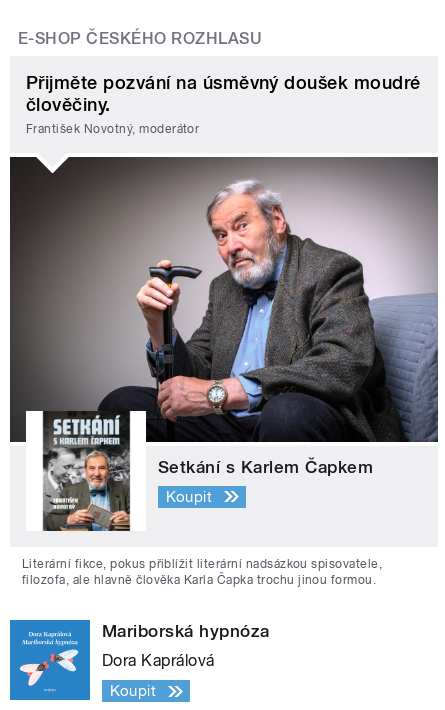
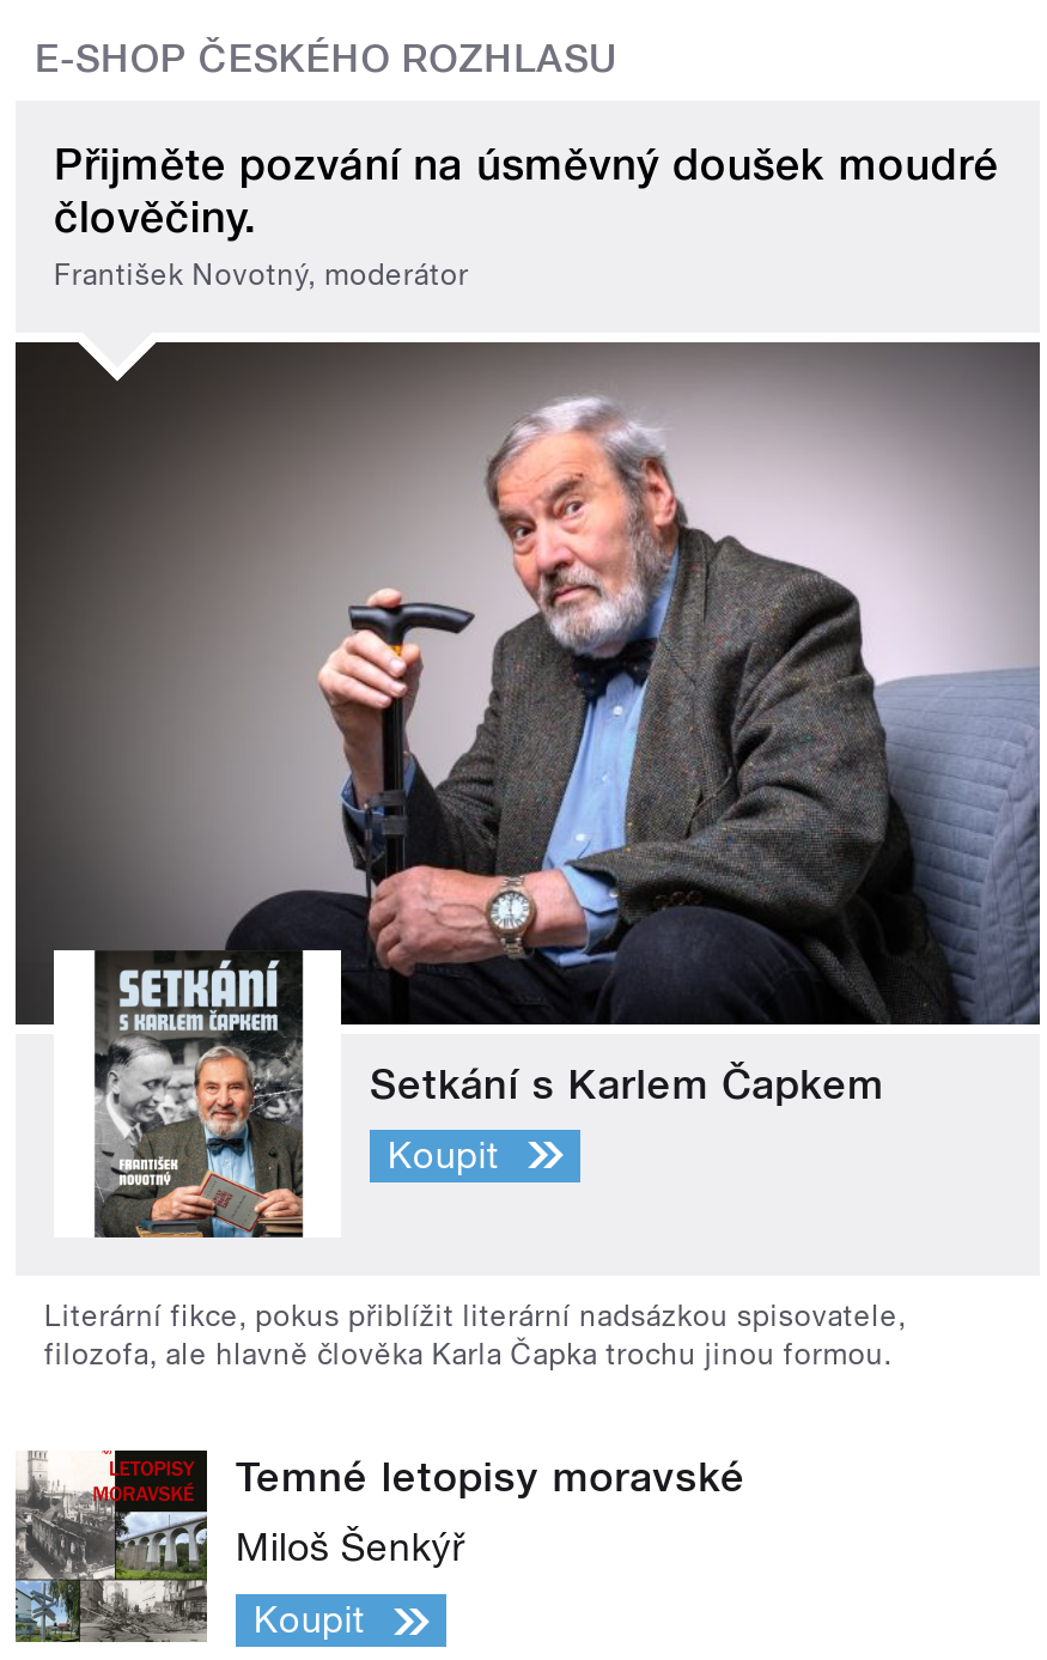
- [image]
- Mariborská hypnóza
+ [image]
+ Temné letopisy moravské

- Dora Kaprálová
+ Miloš Šenkýř
